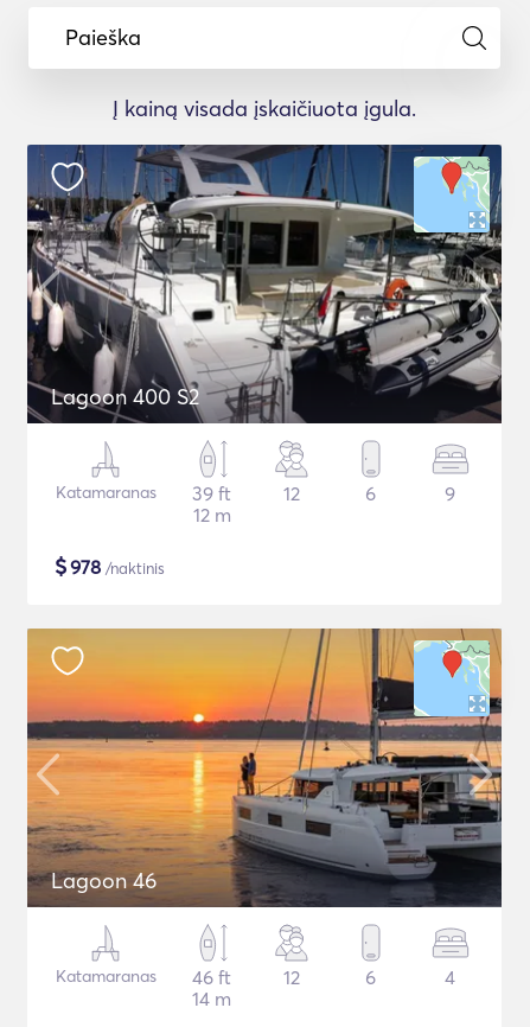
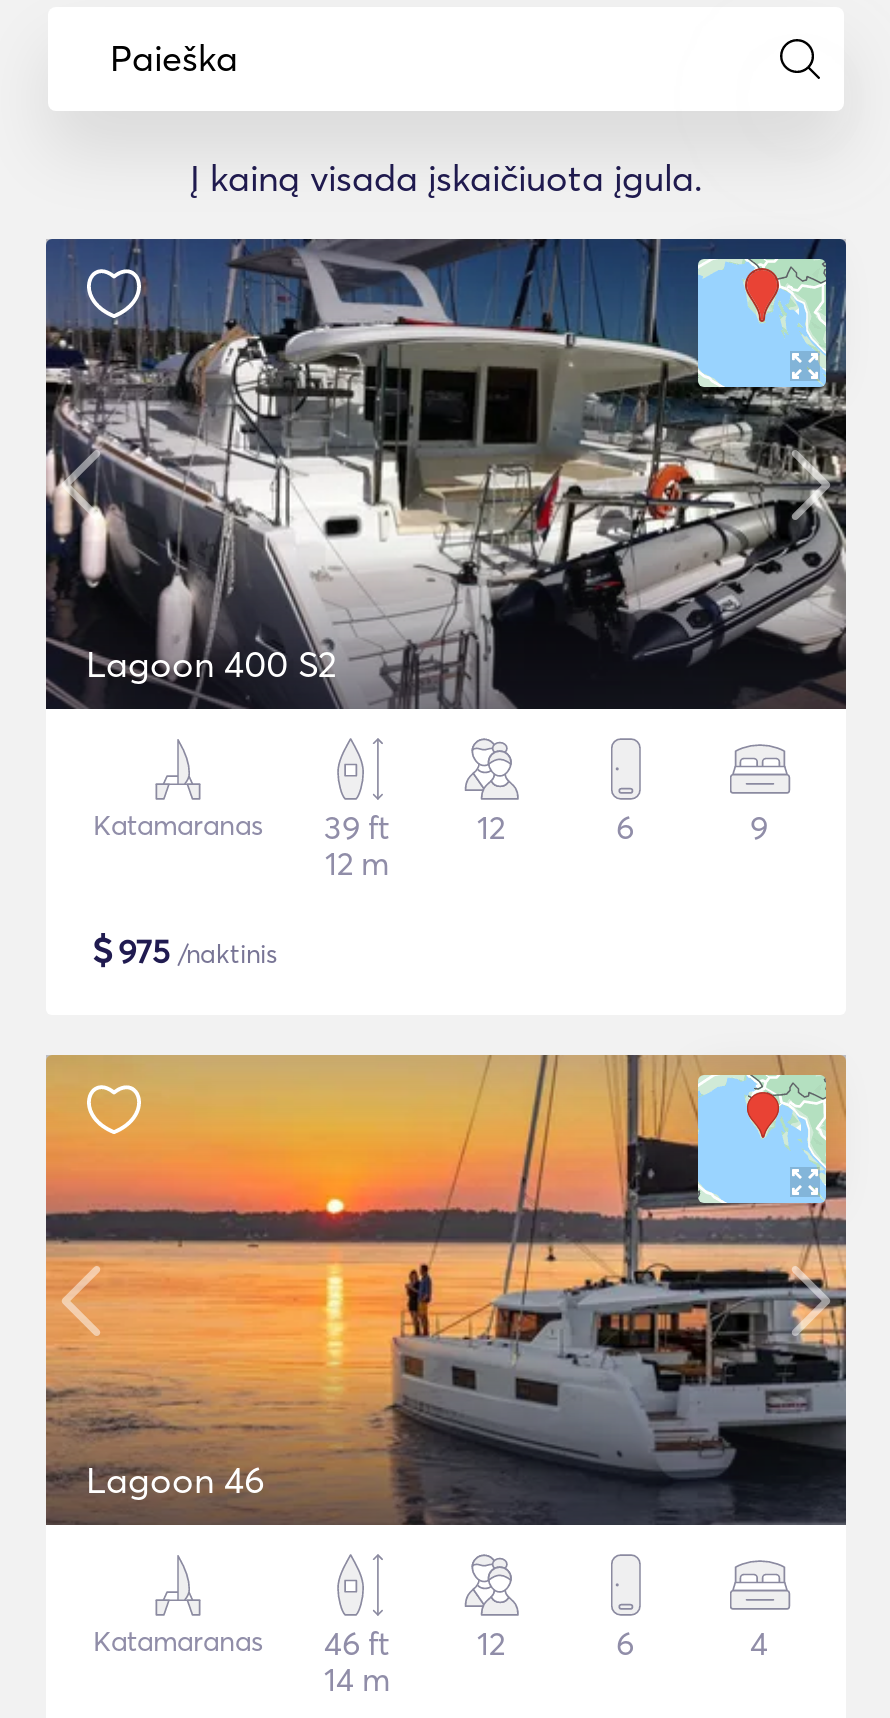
- $978 /naktinis
+ $975 /naktinis
